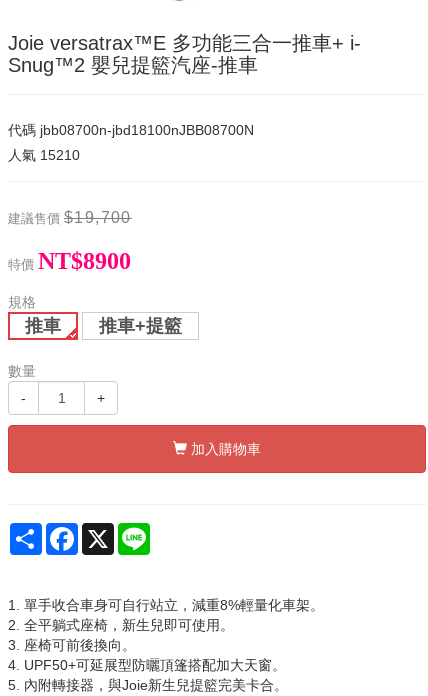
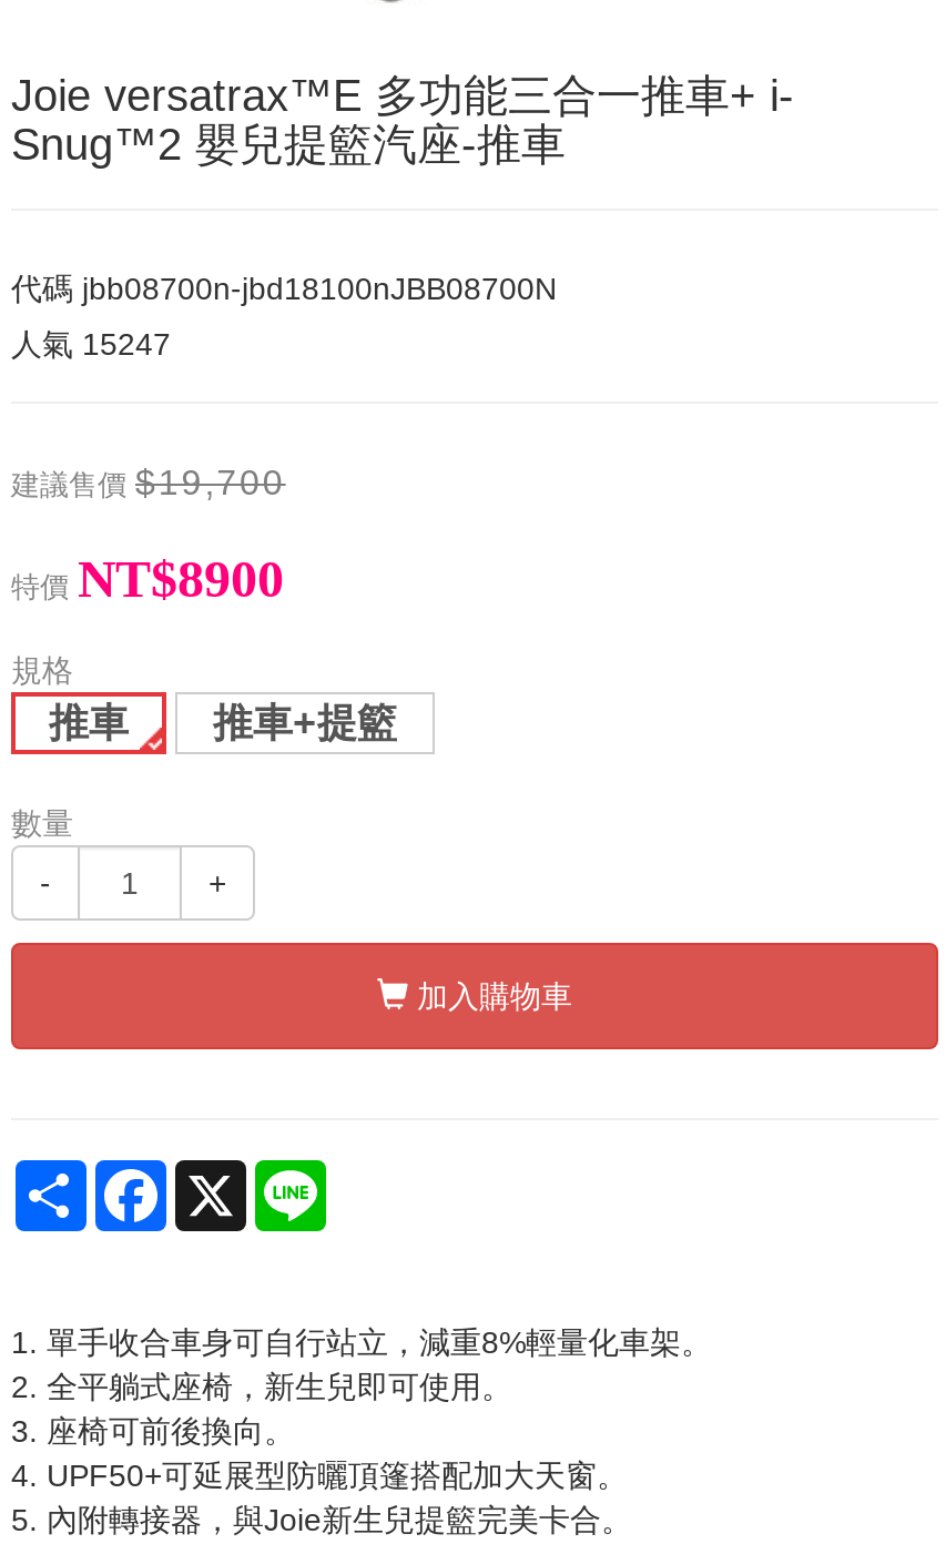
- 人氣15210
+ 人氣15247
